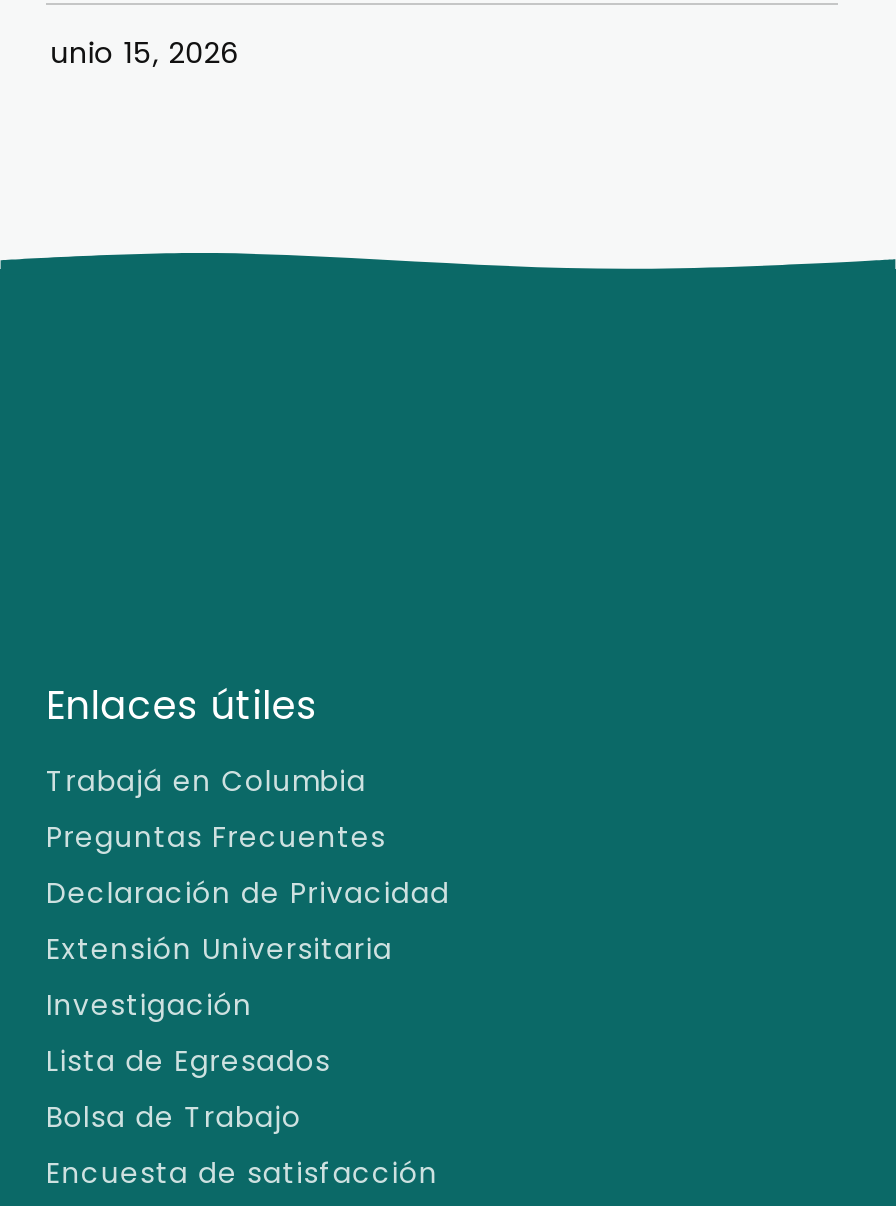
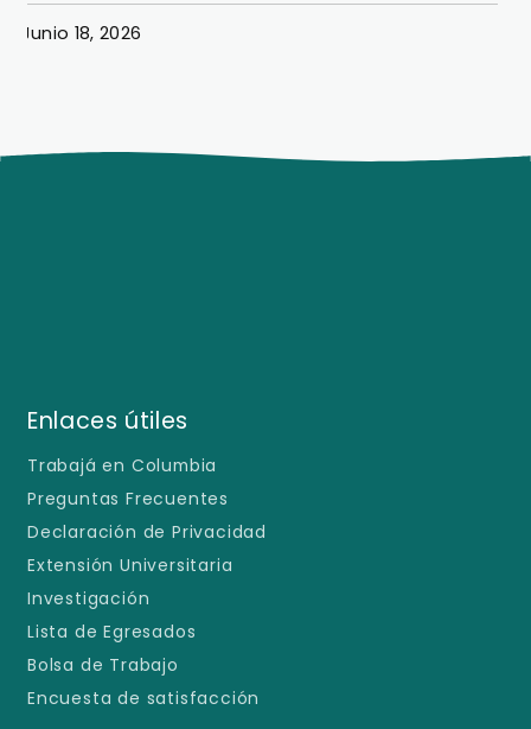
- Junio 15, 2026
+ Junio 18, 2026
